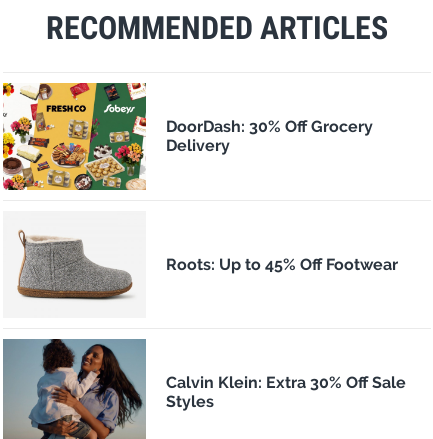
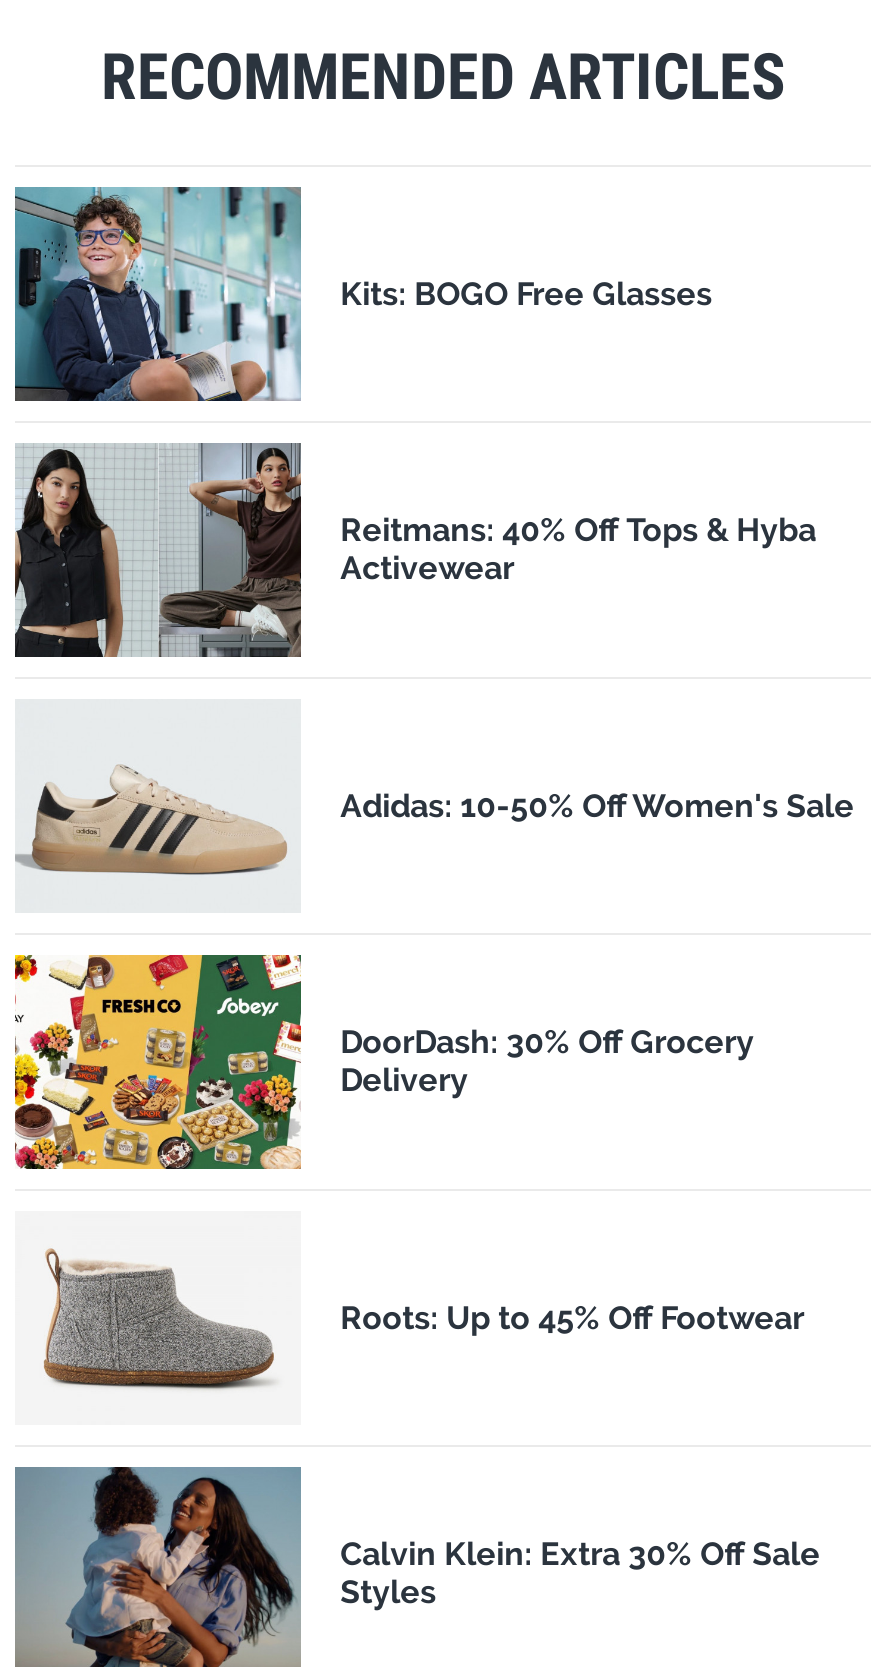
+ [image]
+ Kits: BOGO Free Glasses

+ [image]
+ Reitmans: 40% Off Tops & Hyba
+ Activewear

+ [image]
+ Adidas: 10-50% Off Women's Sale
